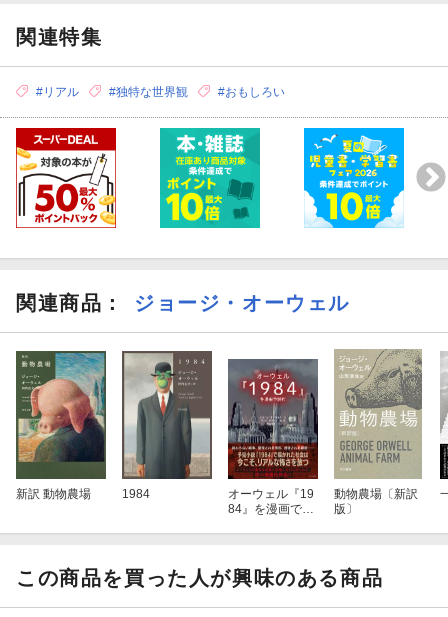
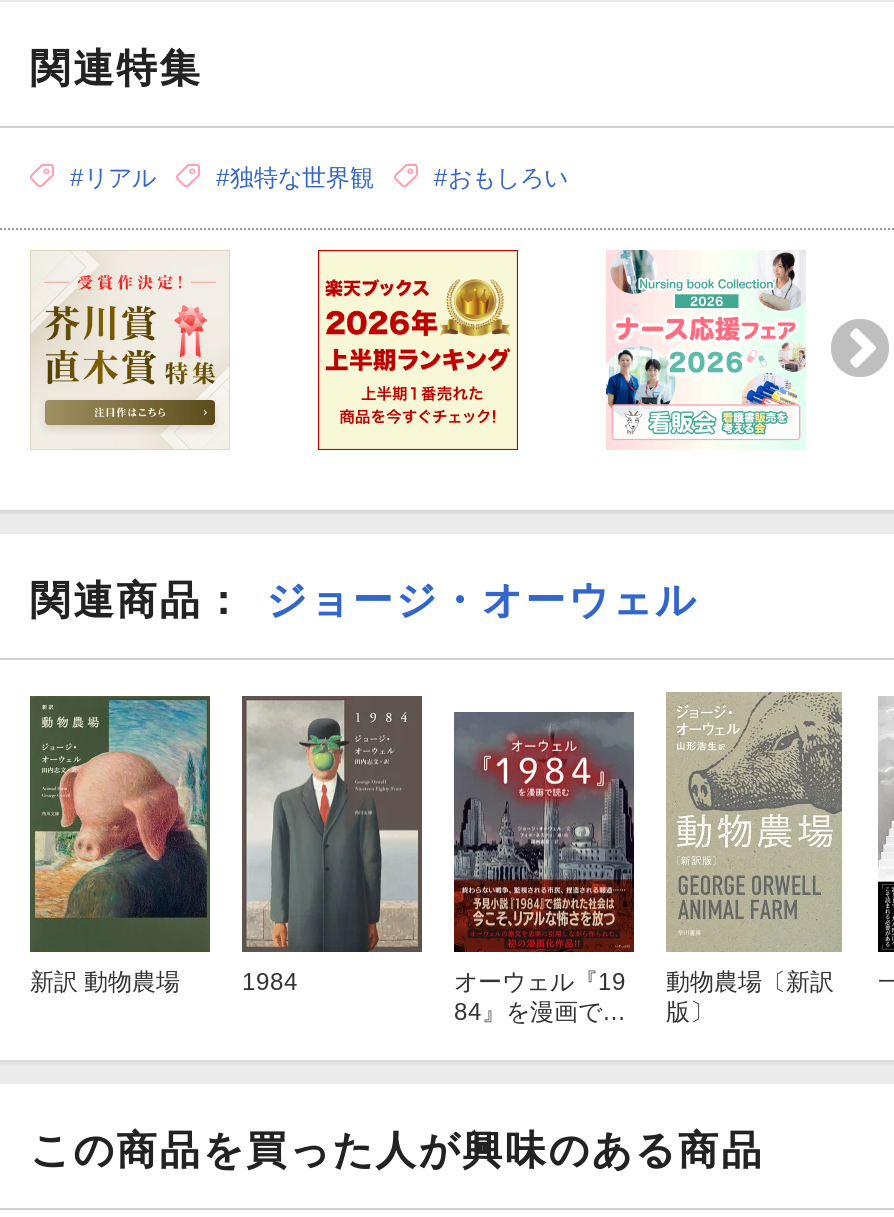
- [image]
+ [image]

- [image]
+ [image]

- [image]
+ [image]
